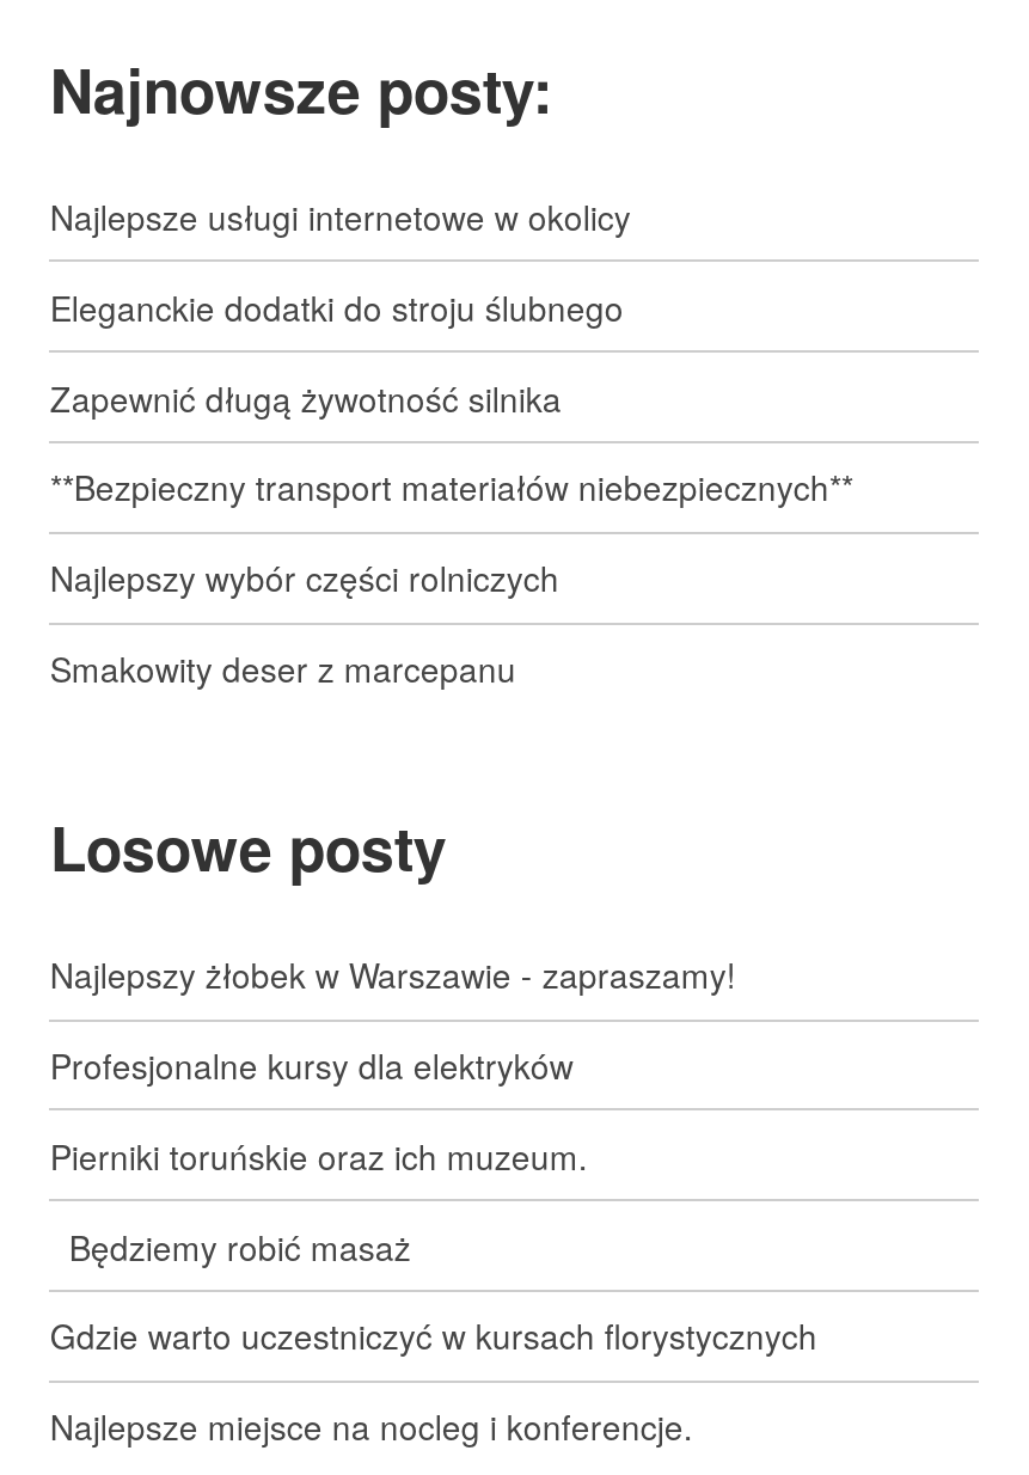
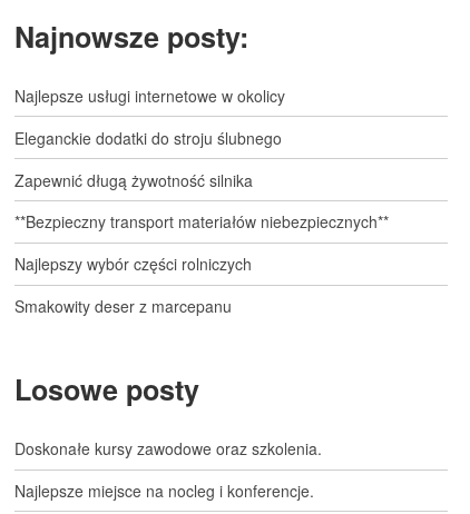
- Najlepszy żłobek w Warszawie - zapraszamy!
- Profesjonalne kursy dla elektryków
- Pierniki toruńskie oraz ich muzeum.
- Będziemy robić masaż
- Gdzie warto uczestniczyć w kursach florystycznych
+ Doskonałe kursy zawodowe oraz szkolenia.
